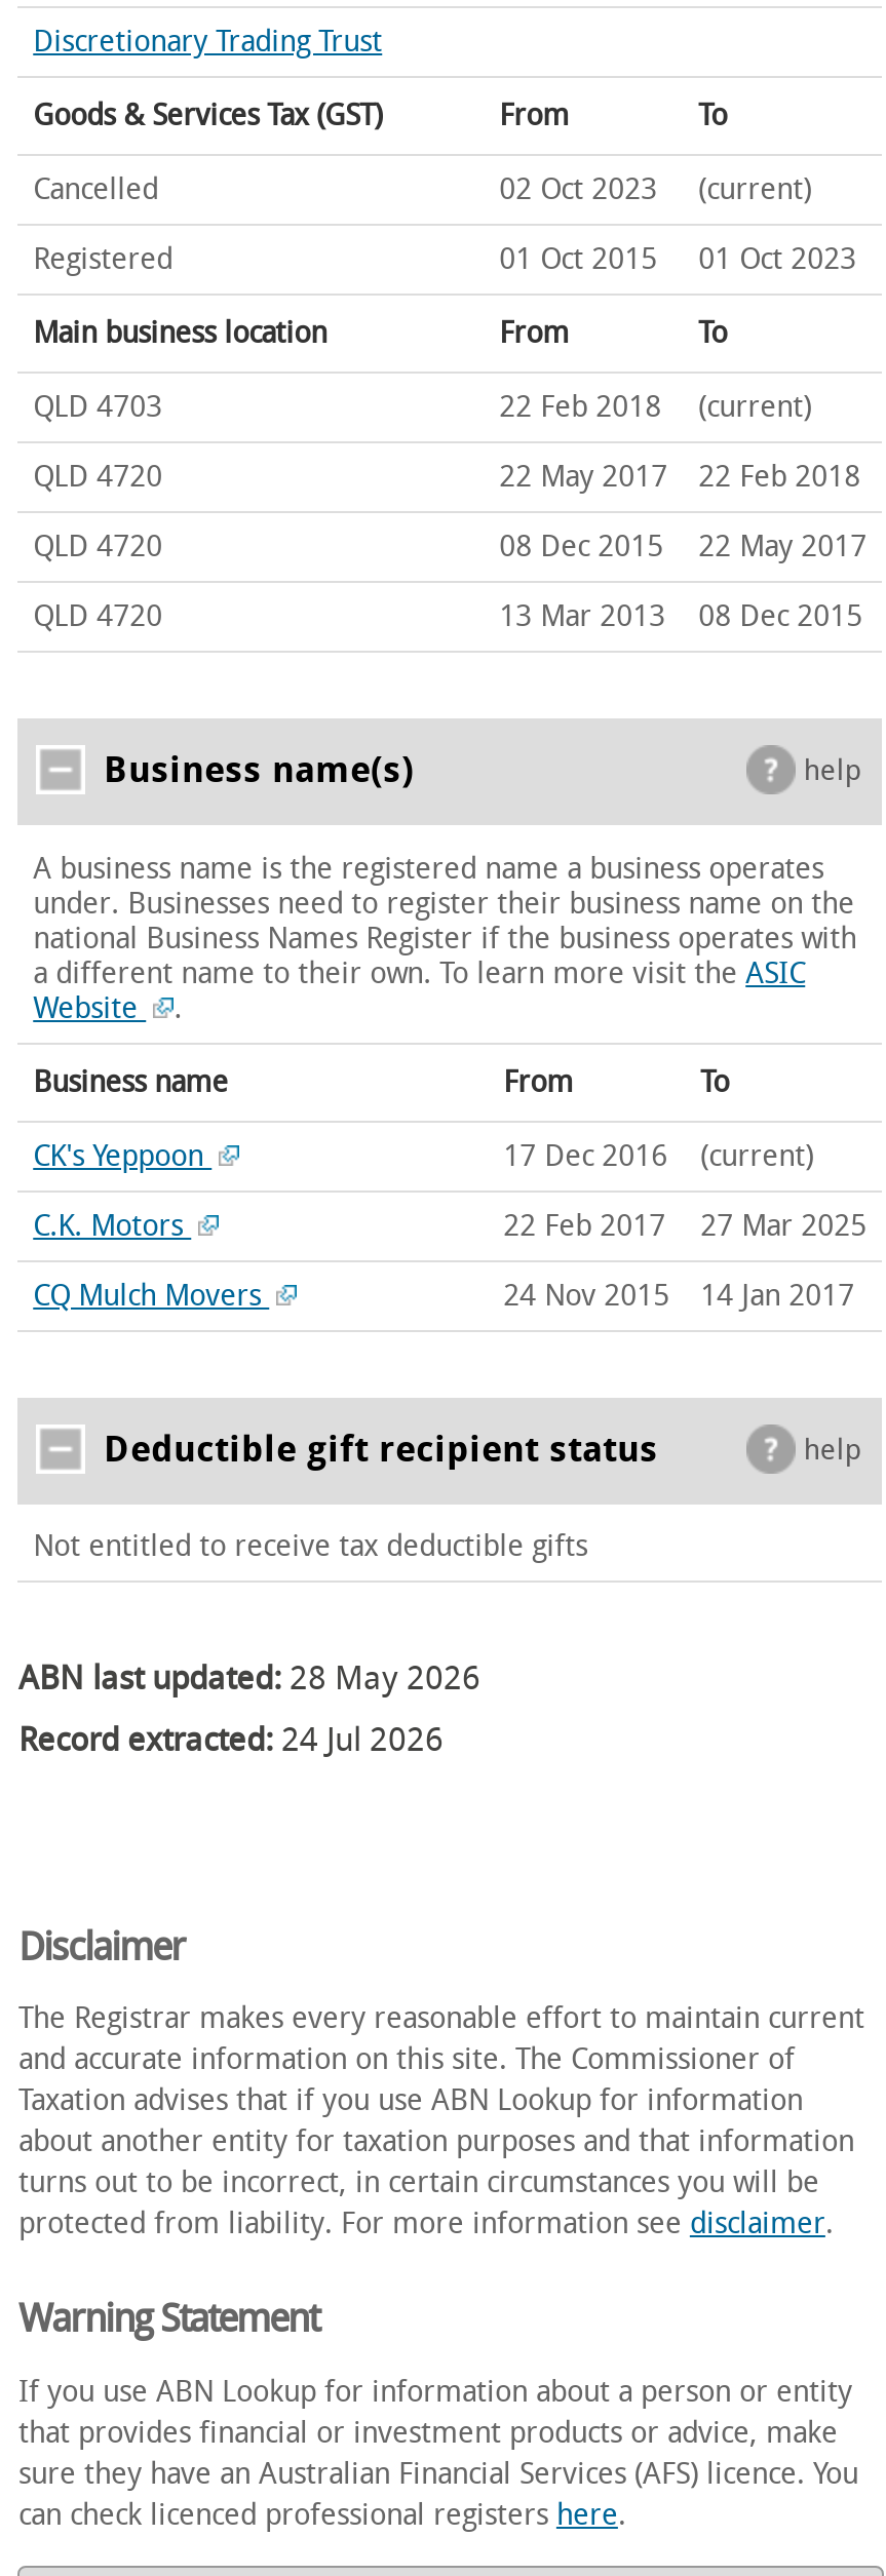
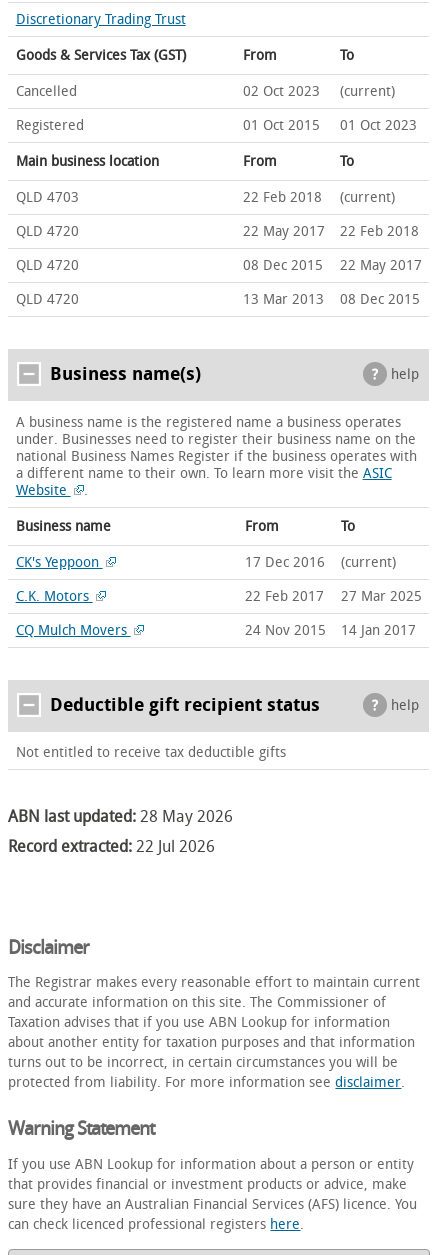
- Record extracted: 24 Jul 2026
+ Record extracted: 22 Jul 2026
